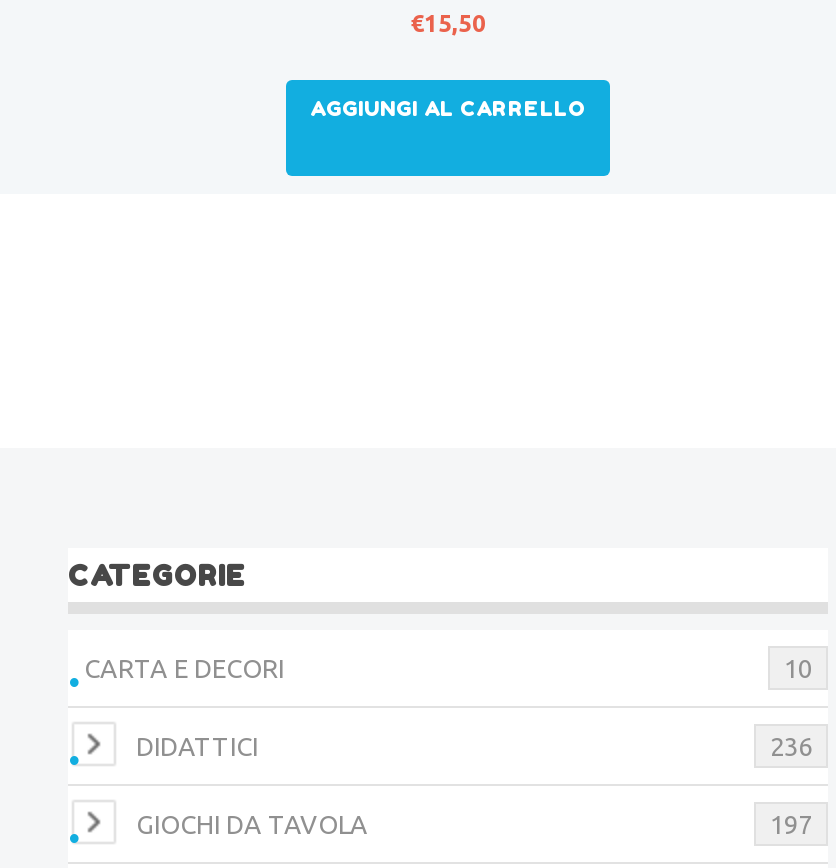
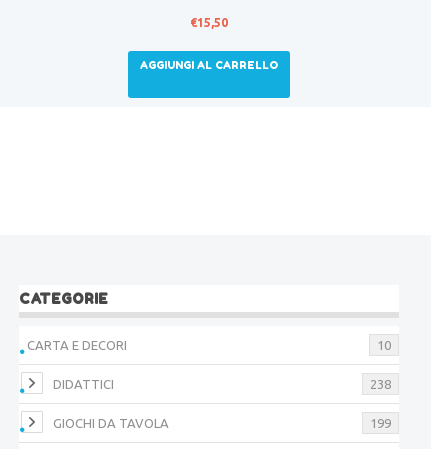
- 236
+ 238

- 197
+ 199
